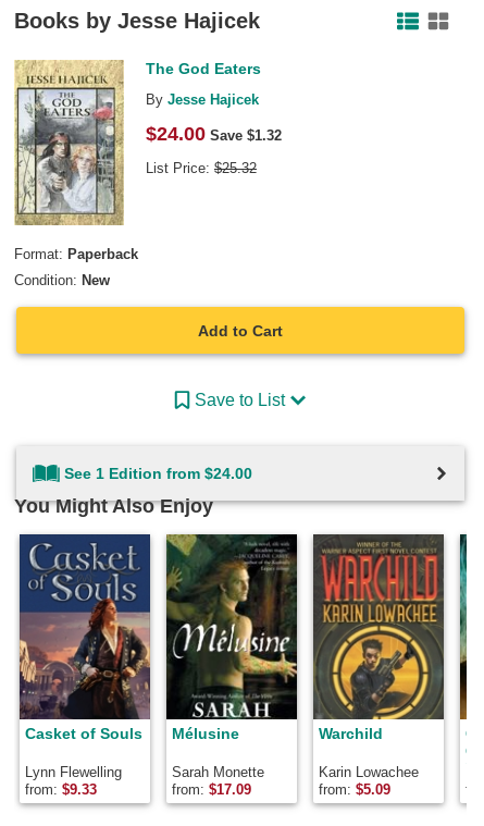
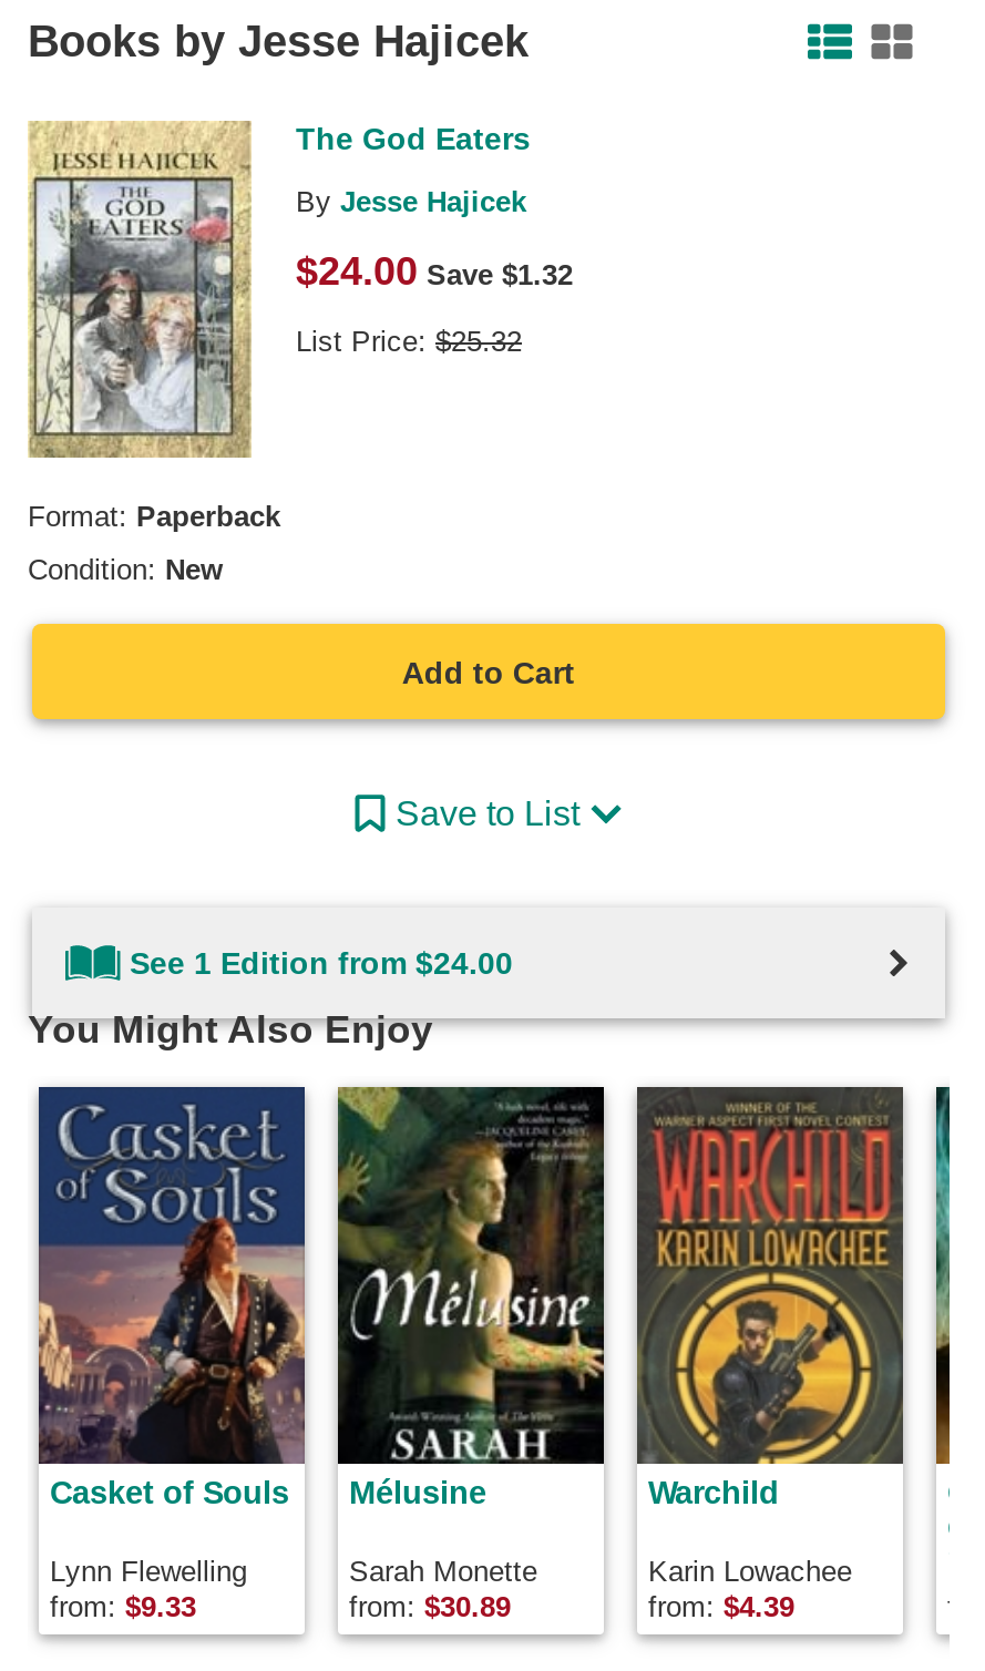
- from: $17.09
+ from: $30.89

- from: $5.09
+ from: $4.39
